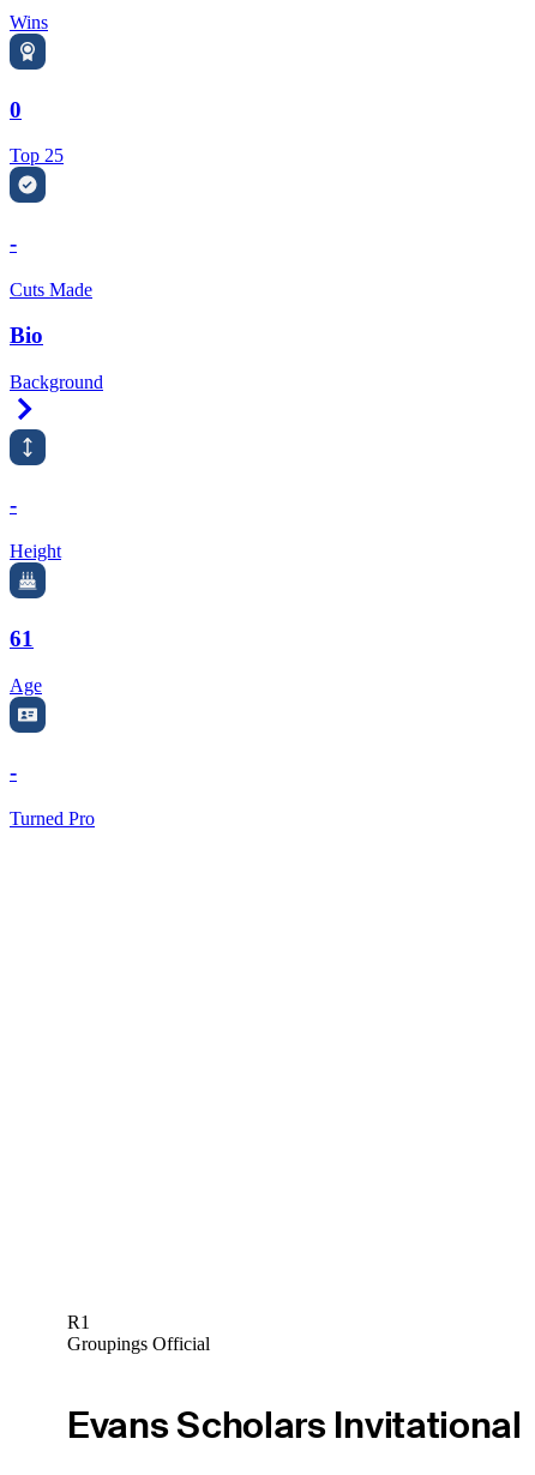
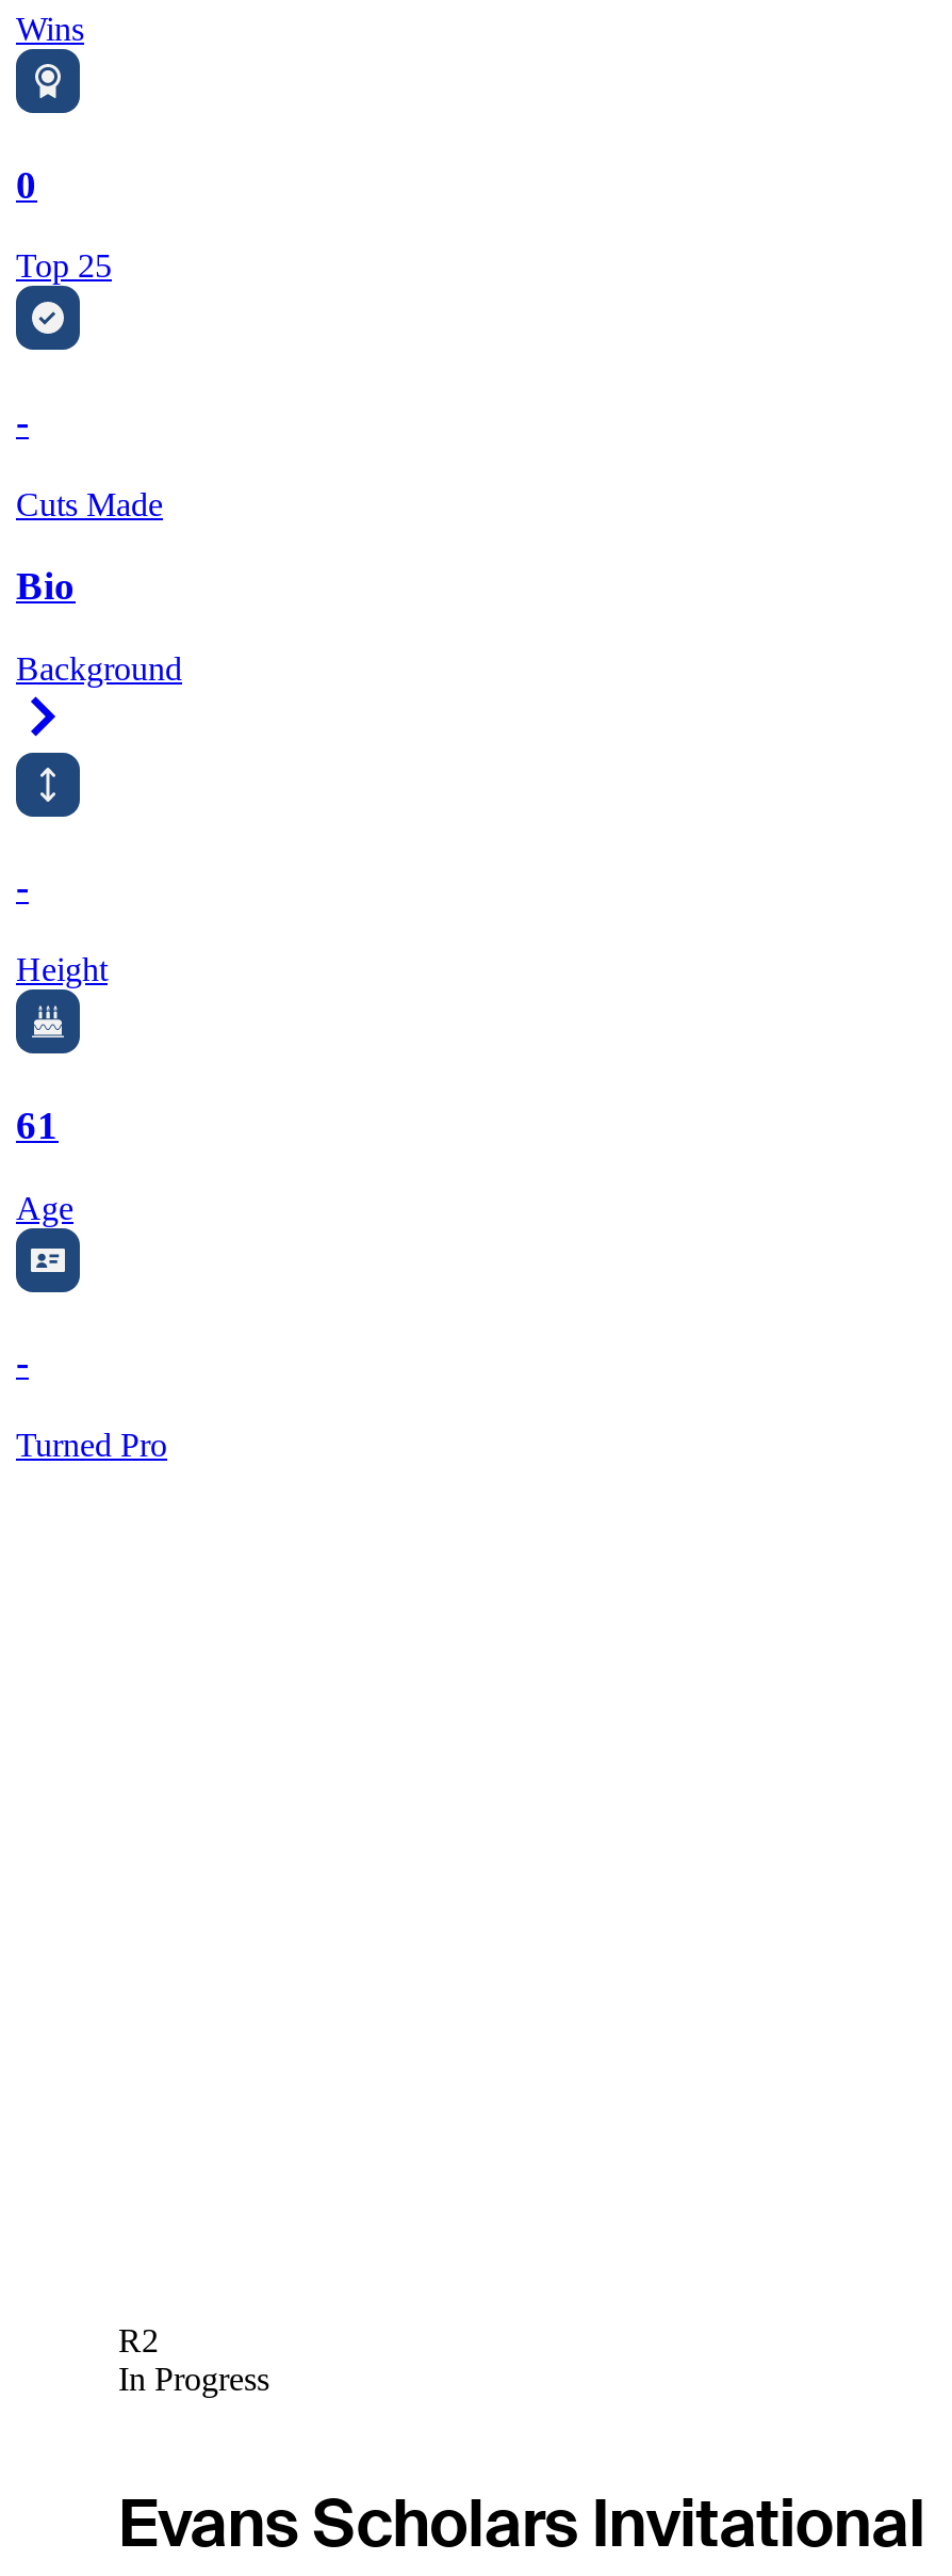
- R1
- Groupings Official
+ R2
+ In Progress
